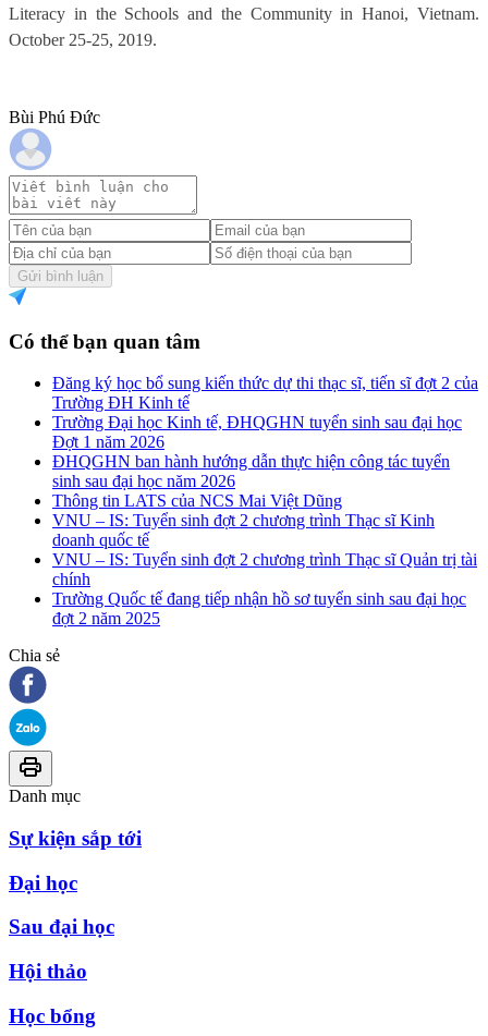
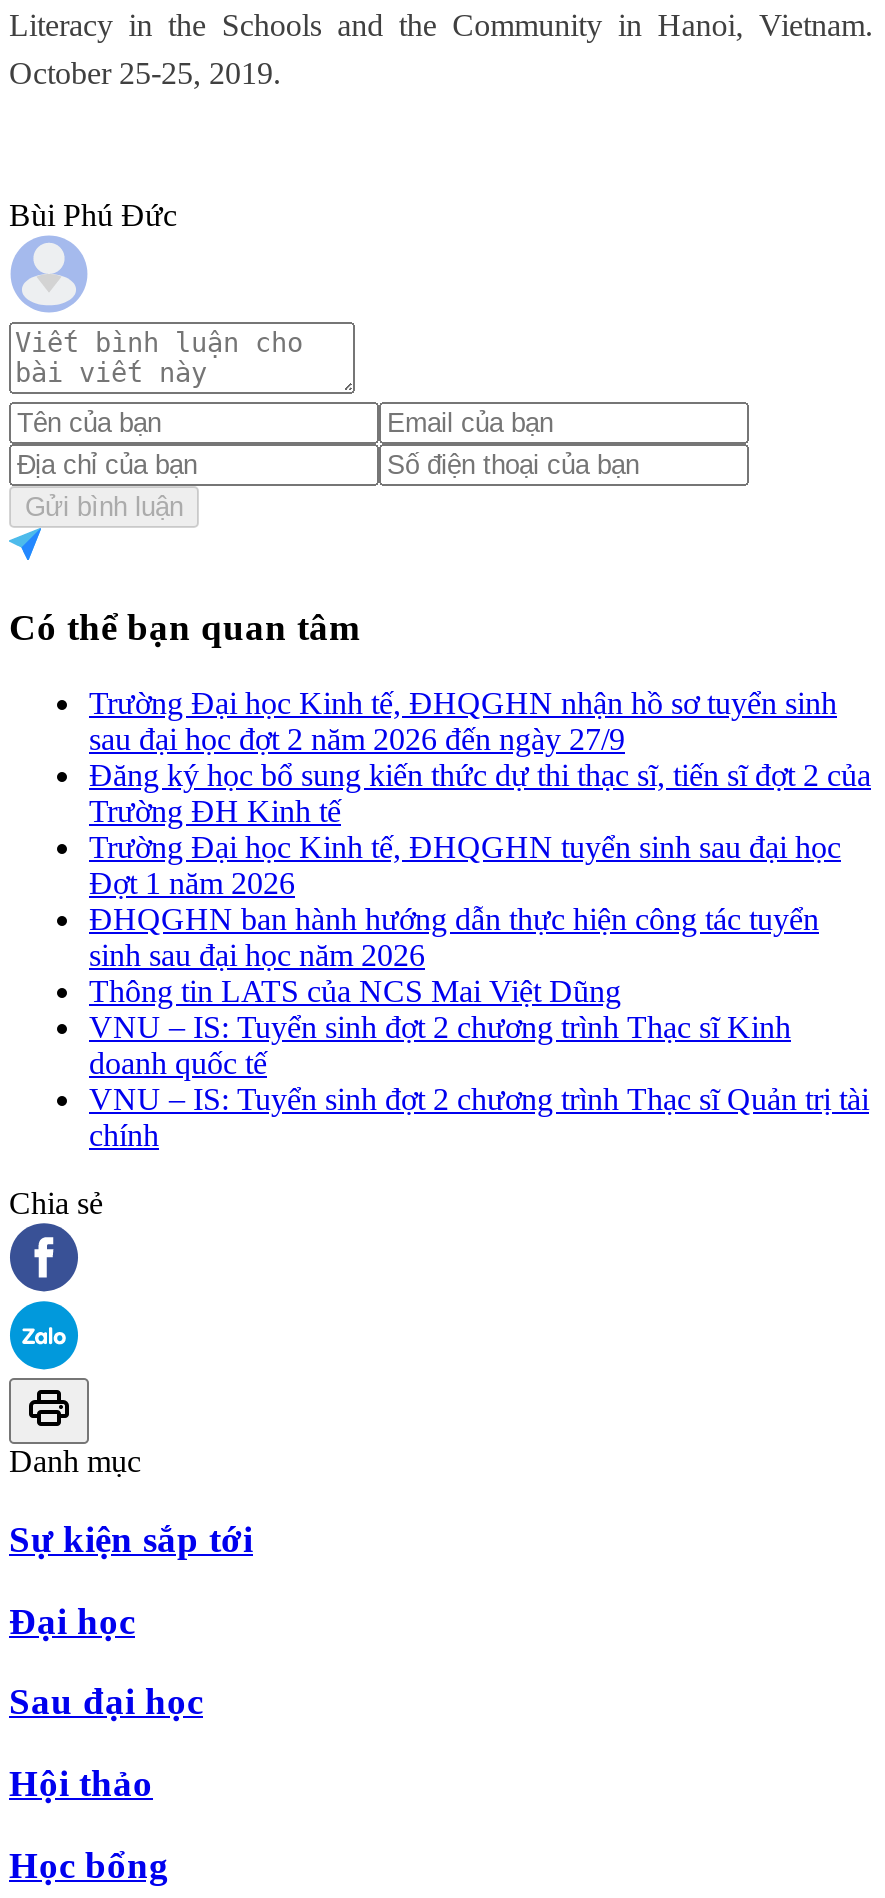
+ Trường Đại học Kinh tế, ĐHQGHN nhận hồ sơ tuyển sinh
+ sau đại học đợt 2 năm 2026 đến ngày 27/9

moved down: Đăng ký học bổ sung kiến thức dự thi thạc sĩ, tiến sĩ đợt 2 của | Trường ĐH Kinh tế | Trường Đại học Kinh tế, ĐHQGHN tuyển sinh sau đại học | ... | VNU – IS: Tuyển sinh đợt 2 chương trình Thạc sĩ Quản trị tài | chính

- Trường Quốc tế đang tiếp nhận hồ sơ tuyển sinh sau đại học
- đợt 2 năm 2025
